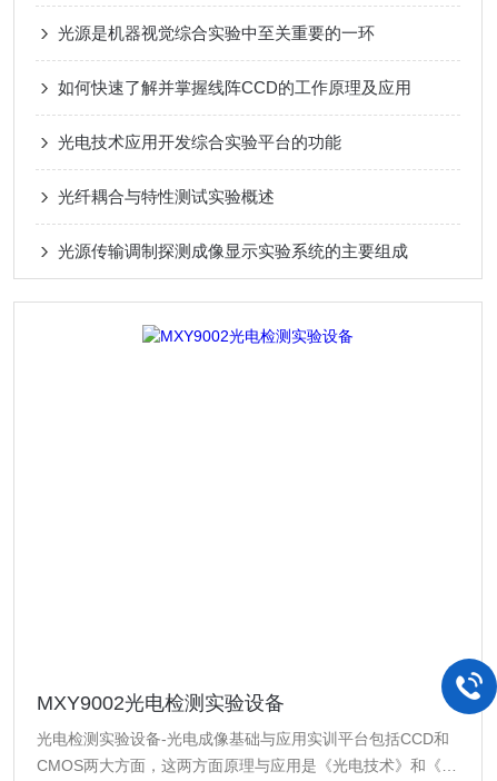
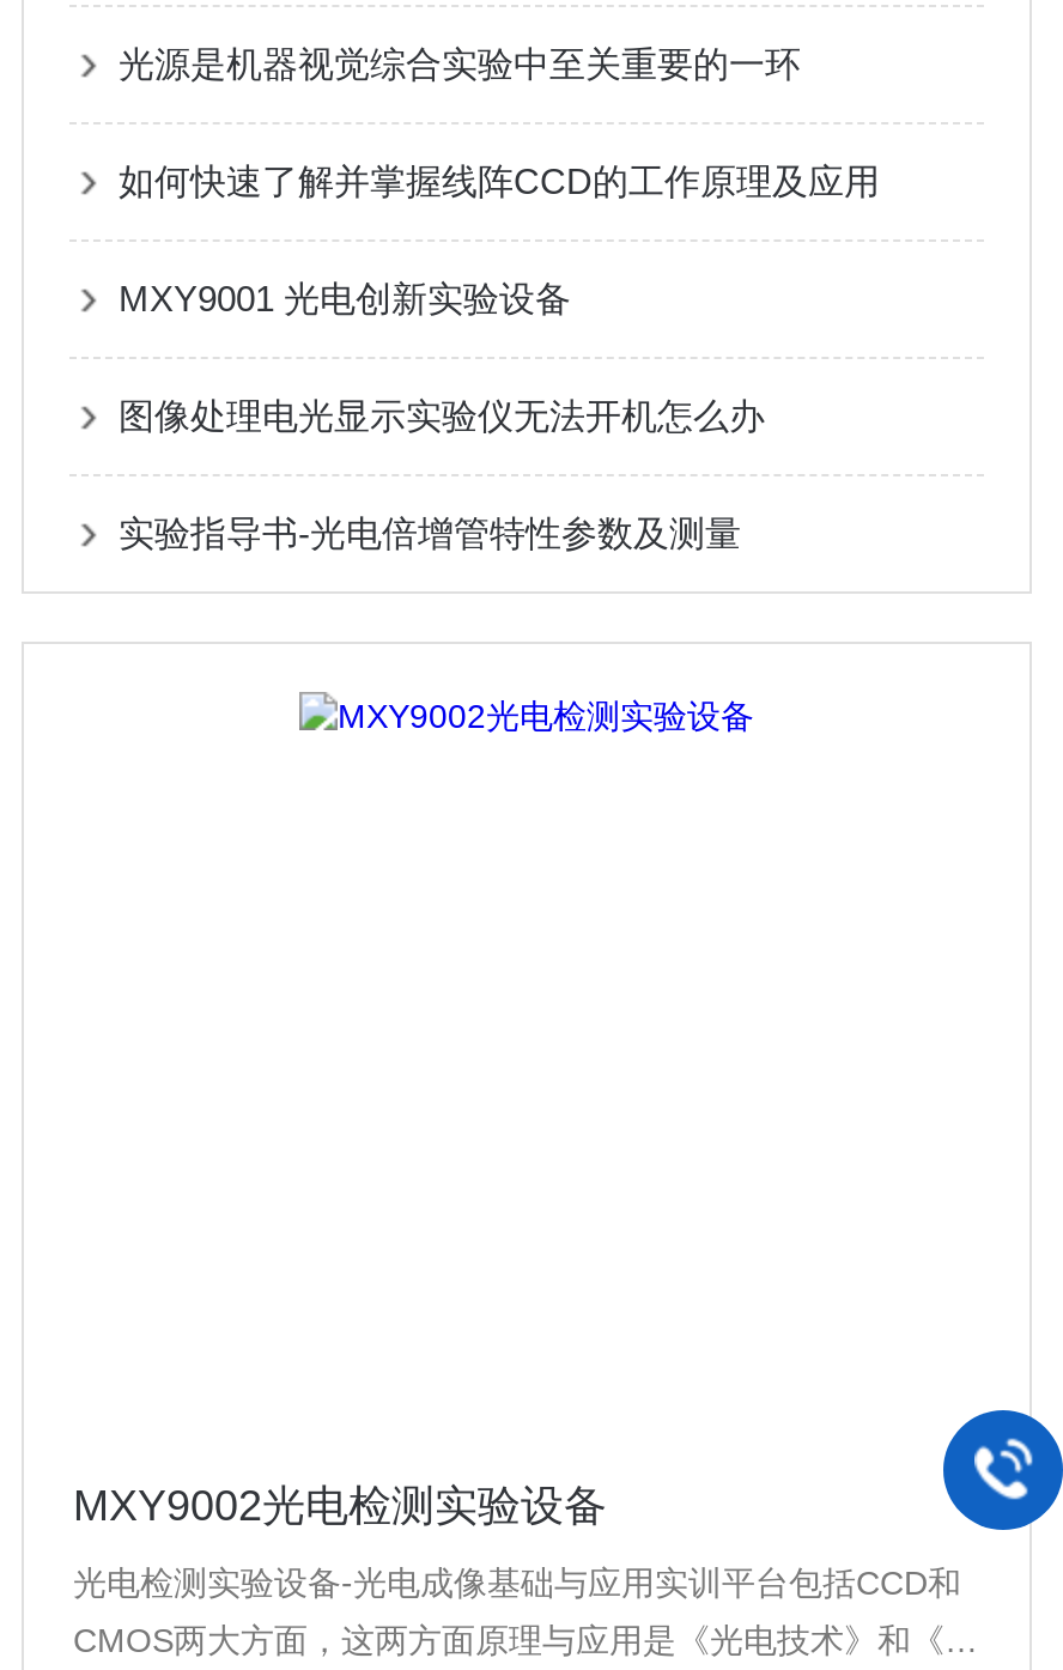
- 光电技术应用开发综合实验平台的功能
+ MXY9001 光电创新实验设备

- 光纤耦合与特性测试实验概述
+ 图像处理电光显示实验仪无法开机怎么办

- 光源传输调制探测成像显示实验系统的主要组成
+ 实验指导书-光电倍增管特性参数及测量
